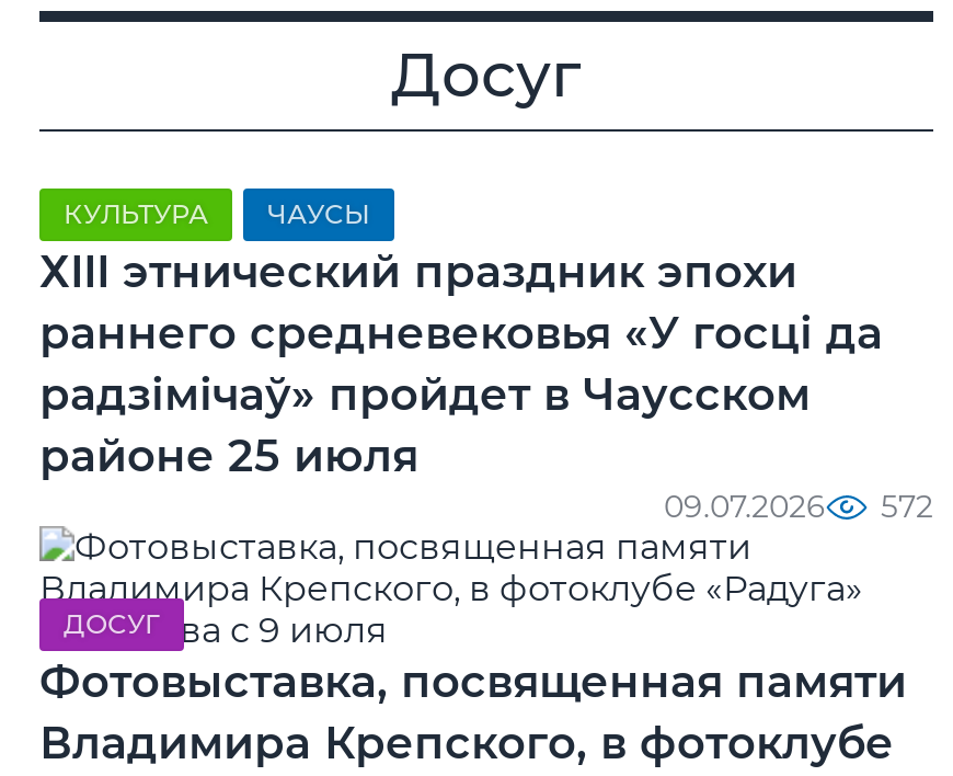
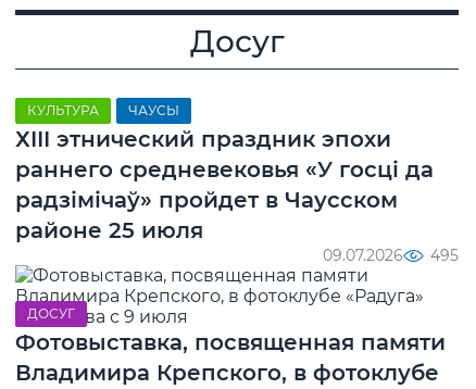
- 09.07.2026 572
+ 09.07.2026 495
